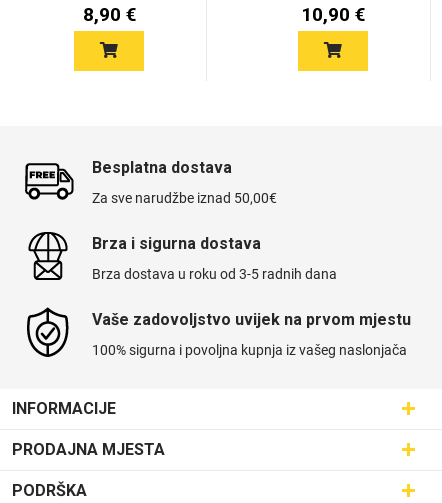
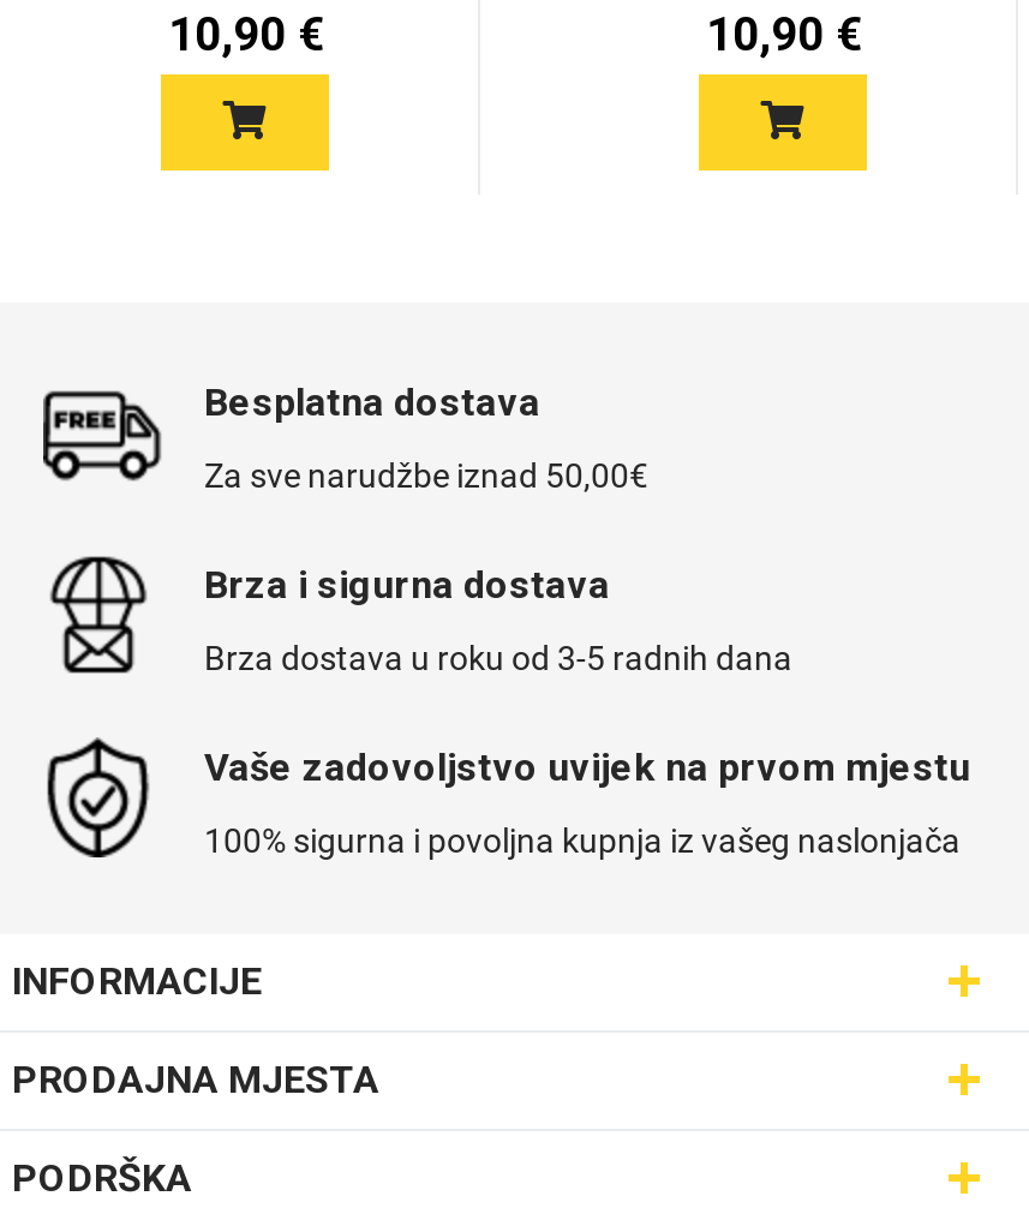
- 8,90 €
+ 10,90 €
